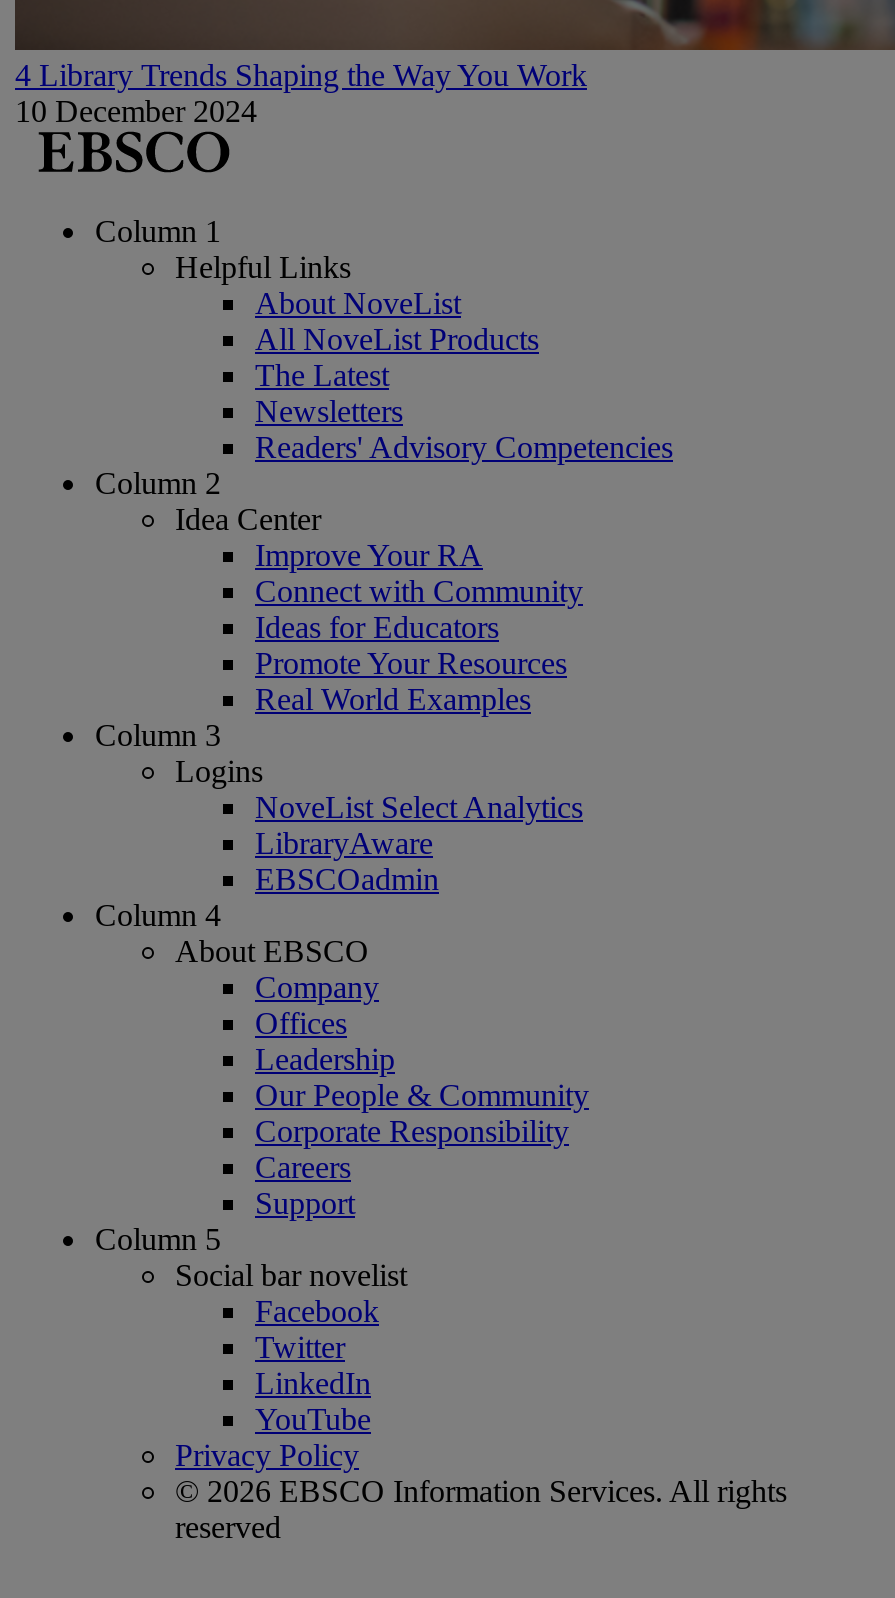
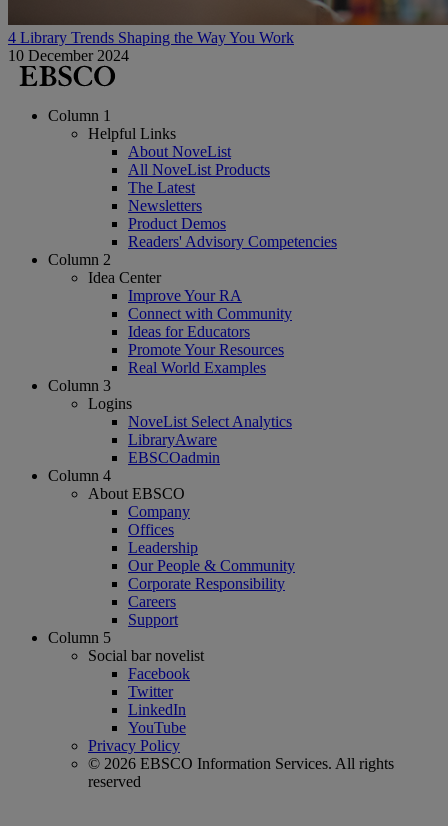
+ Product Demos
